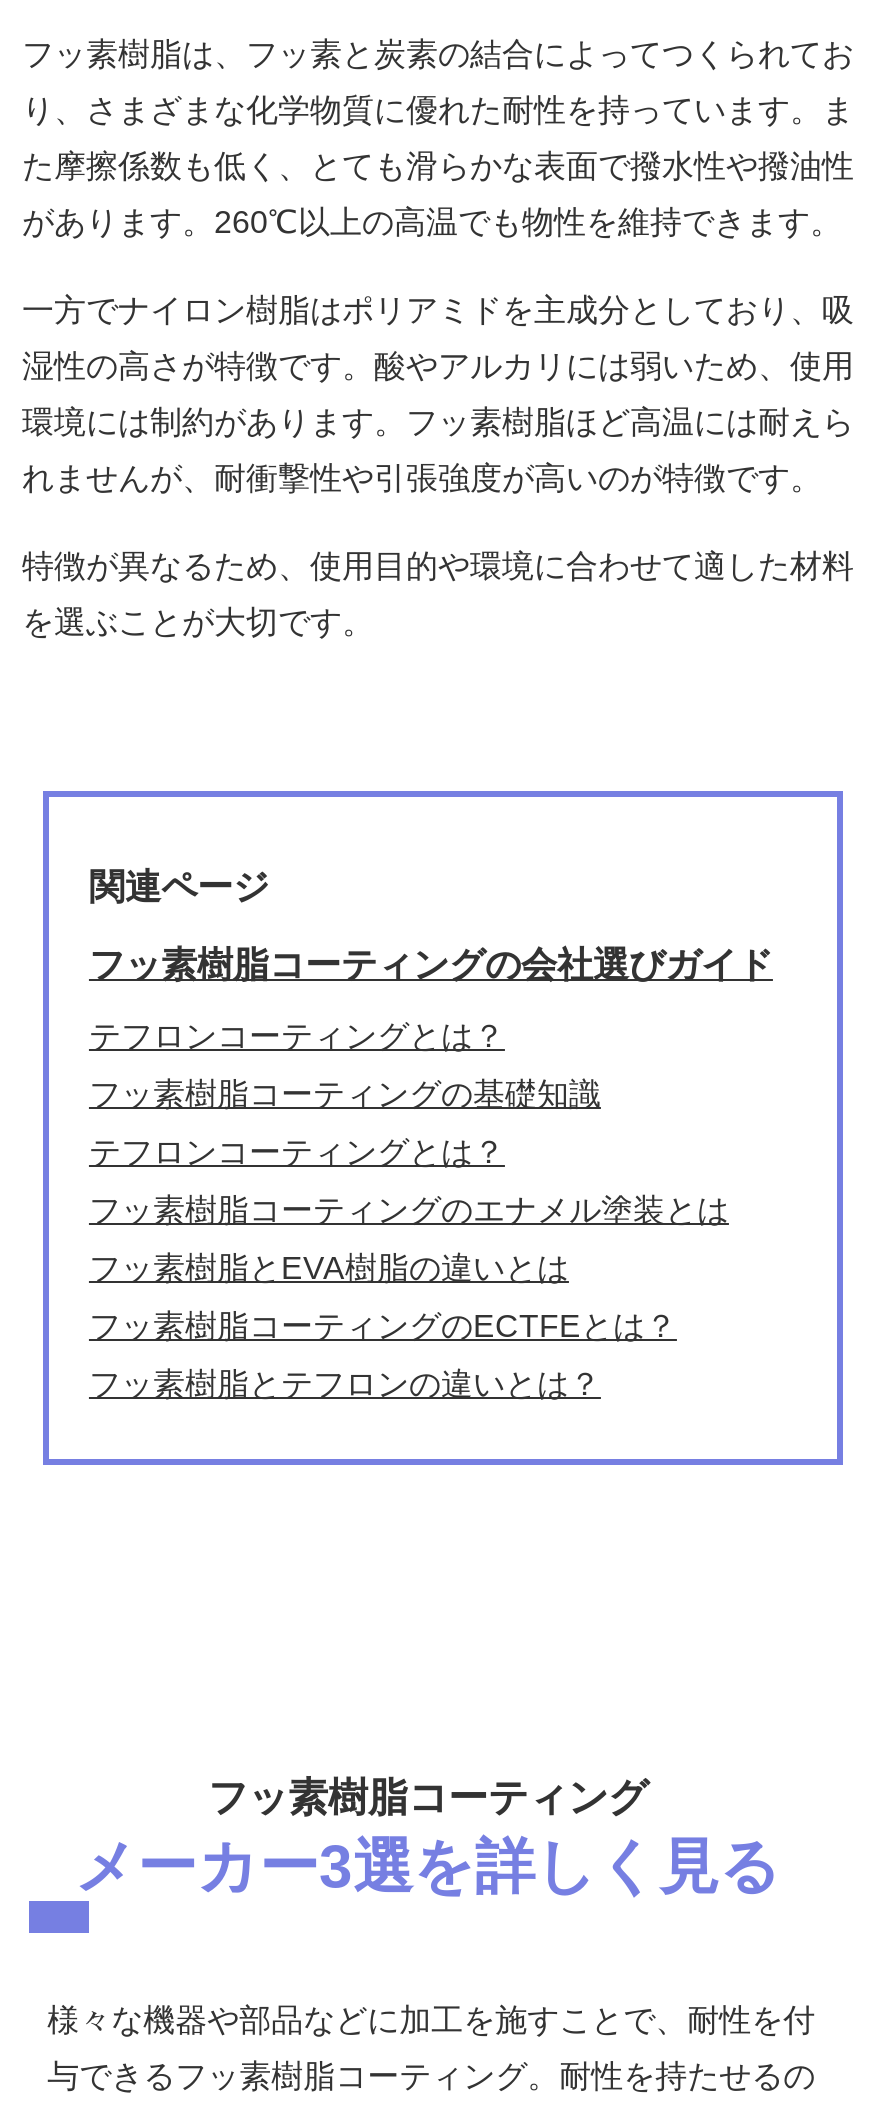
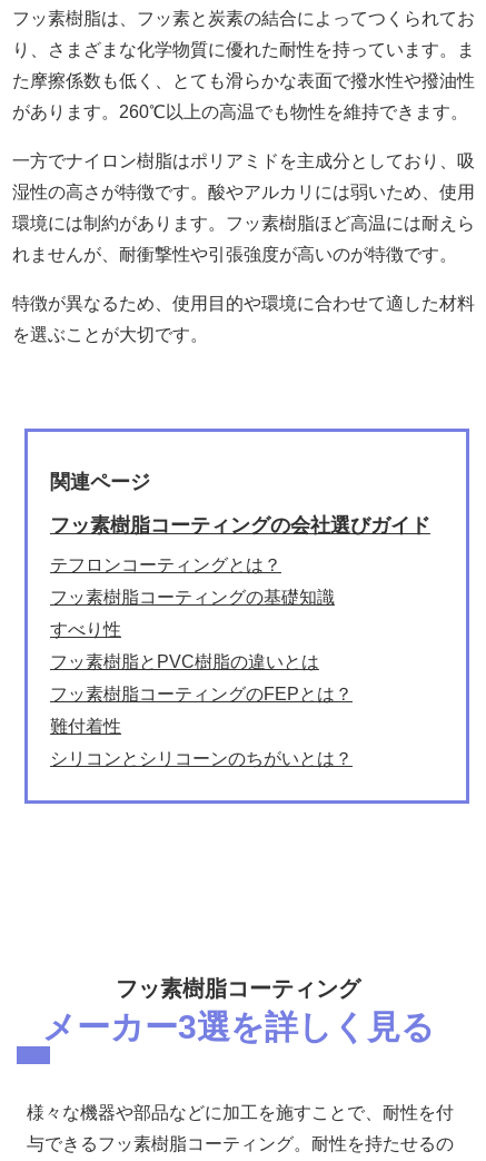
- テフロンコーティングとは？
+ すべり性

- フッ素樹脂コーティングのエナメル塗装とは
+ フッ素樹脂とPVC樹脂の違いとは

- フッ素樹脂とEVA樹脂の違いとは
+ フッ素樹脂コーティングのFEPとは？

- フッ素樹脂コーティングのECTFEとは？
+ 難付着性

- フッ素樹脂とテフロンの違いとは？
+ シリコンとシリコーンのちがいとは？
